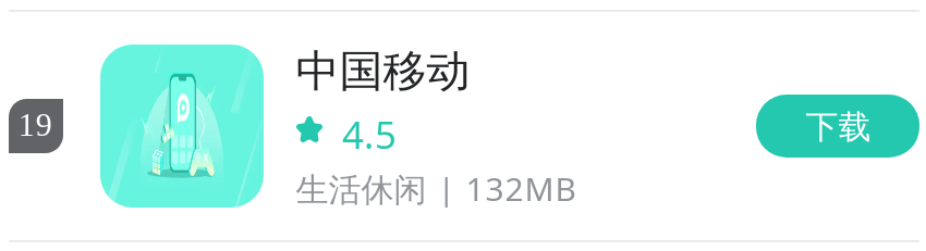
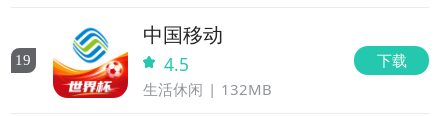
- [image]
+ [image]
